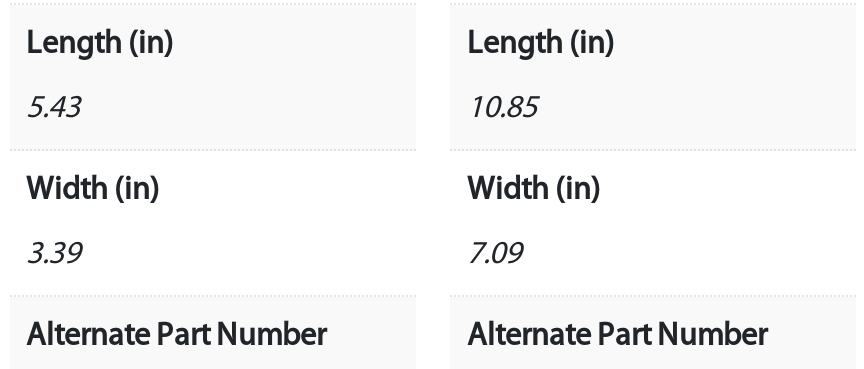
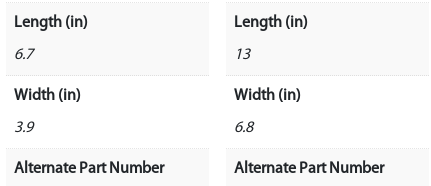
- 5.43
+ 6.7

- 10.85
+ 13

- 3.39
+ 3.9

- 7.09
+ 6.8
